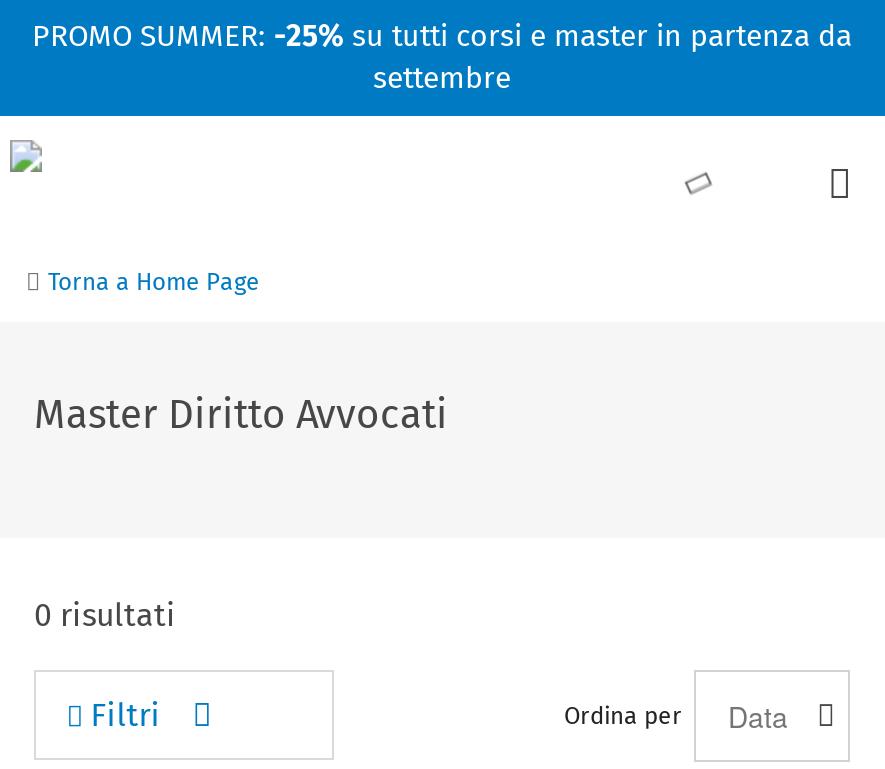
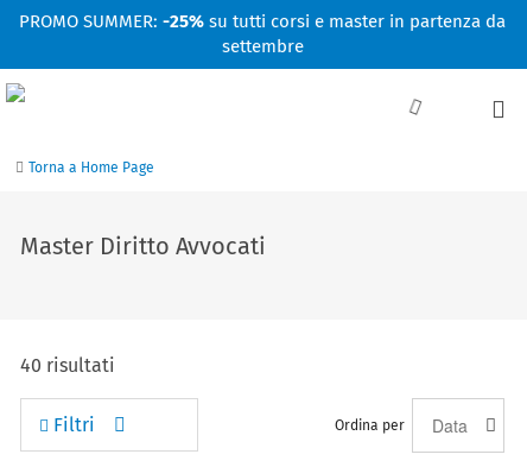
- 0 risultati
+ 40 risultati
